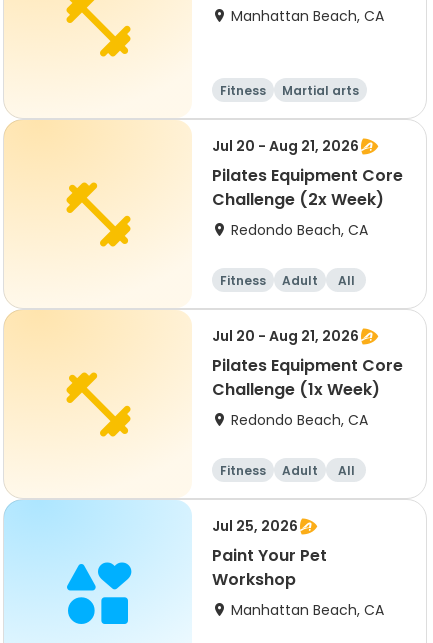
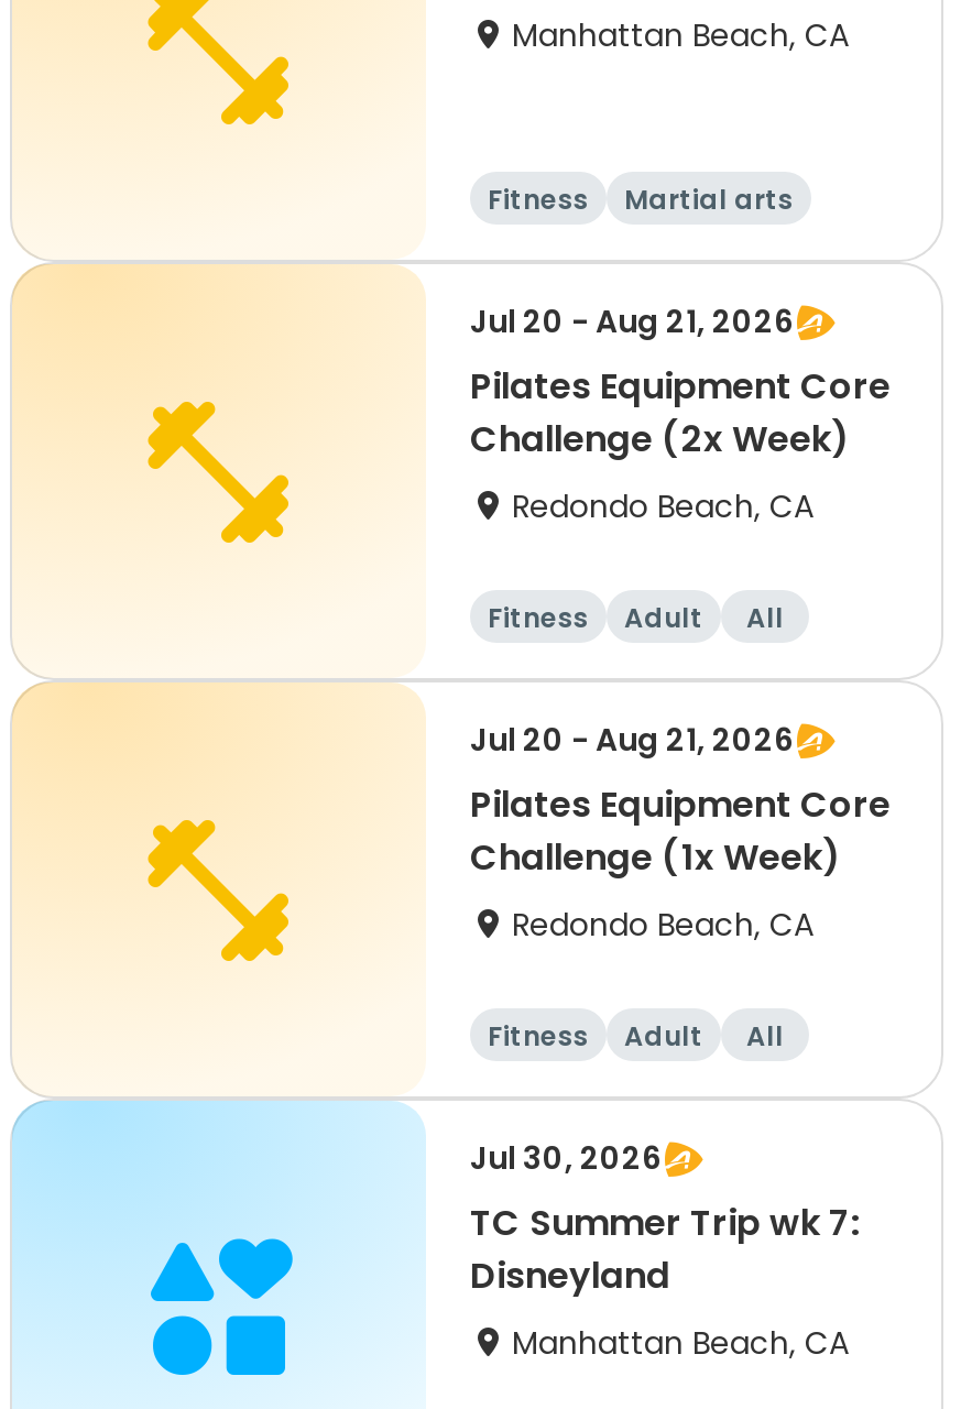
- Jul 25, 2026
- Paint Your Pet
- Workshop
+ Jul 30, 2026
+ TC Summer Trip wk 7:
+ Disneyland
